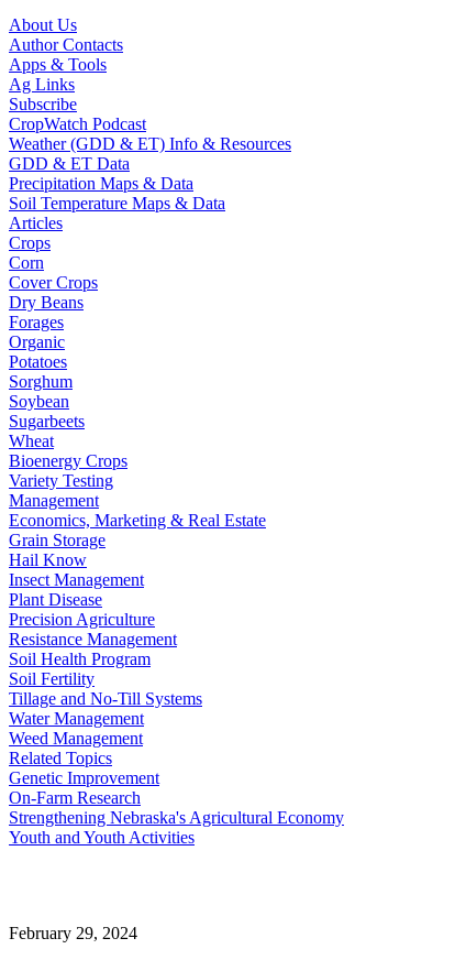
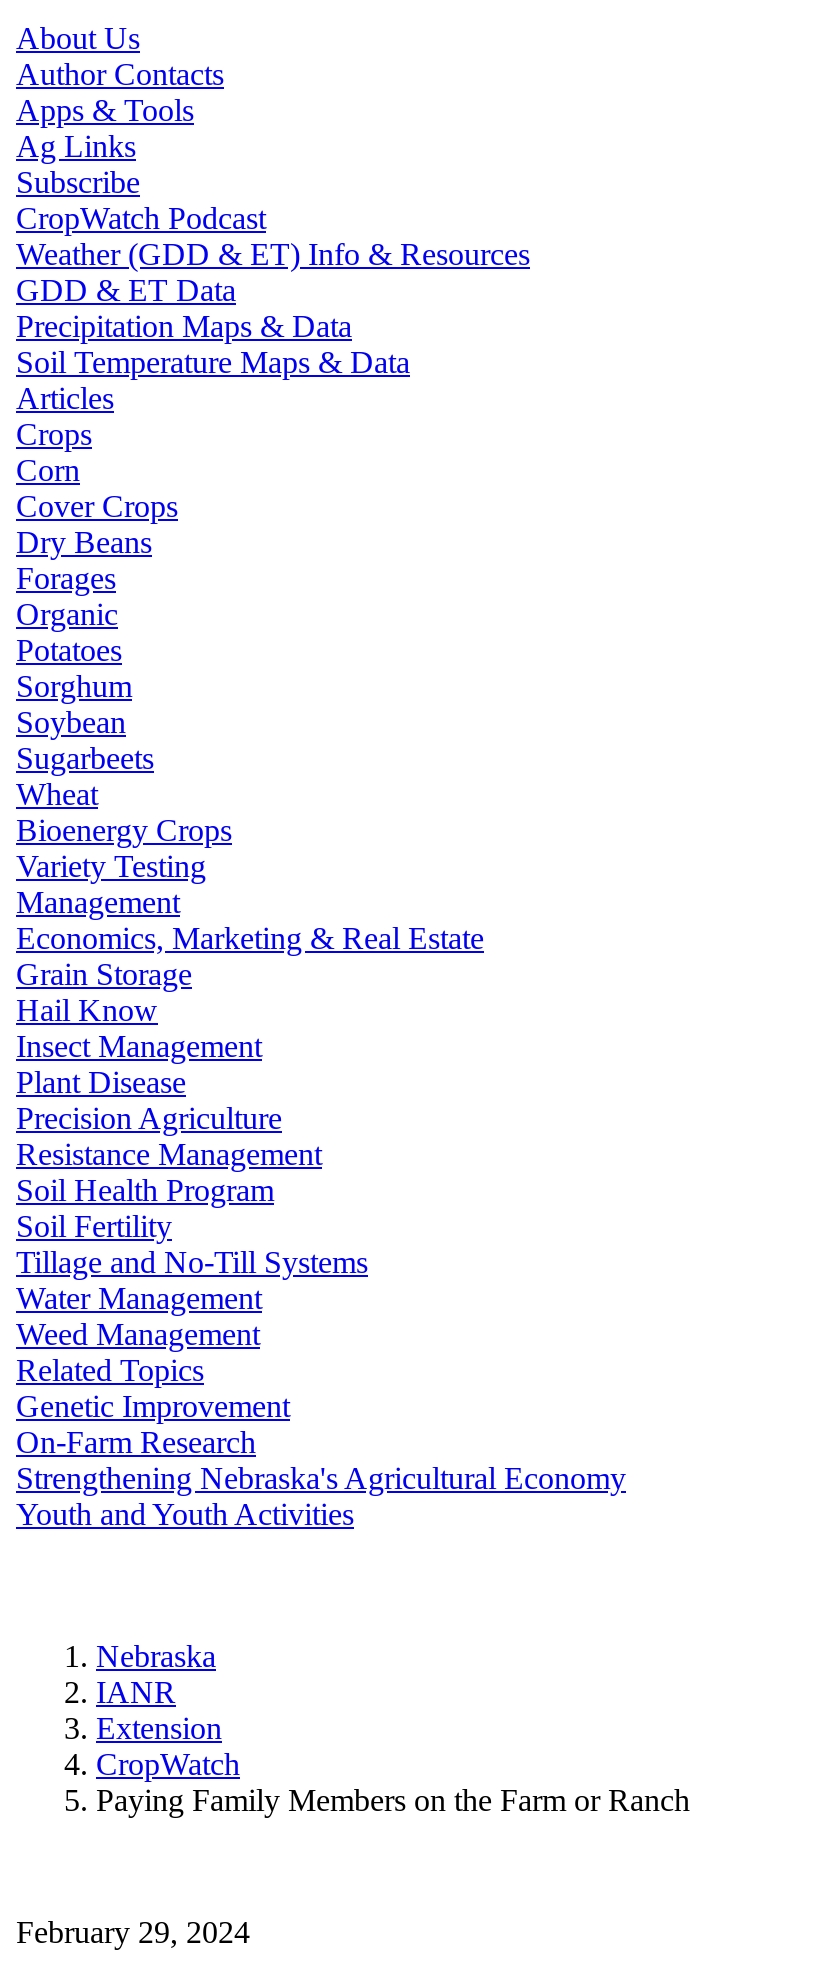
+ Nebraska
+ IANR
+ Extension
+ CropWatch
+ Paying Family Members on the Farm or Ranch
